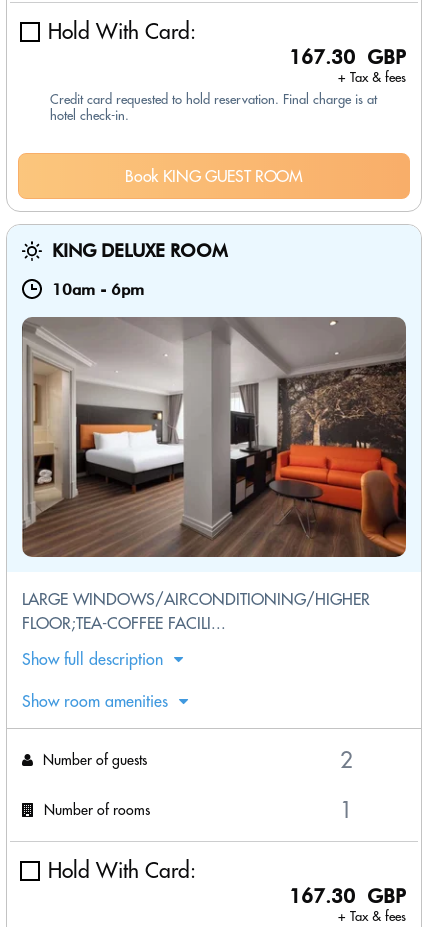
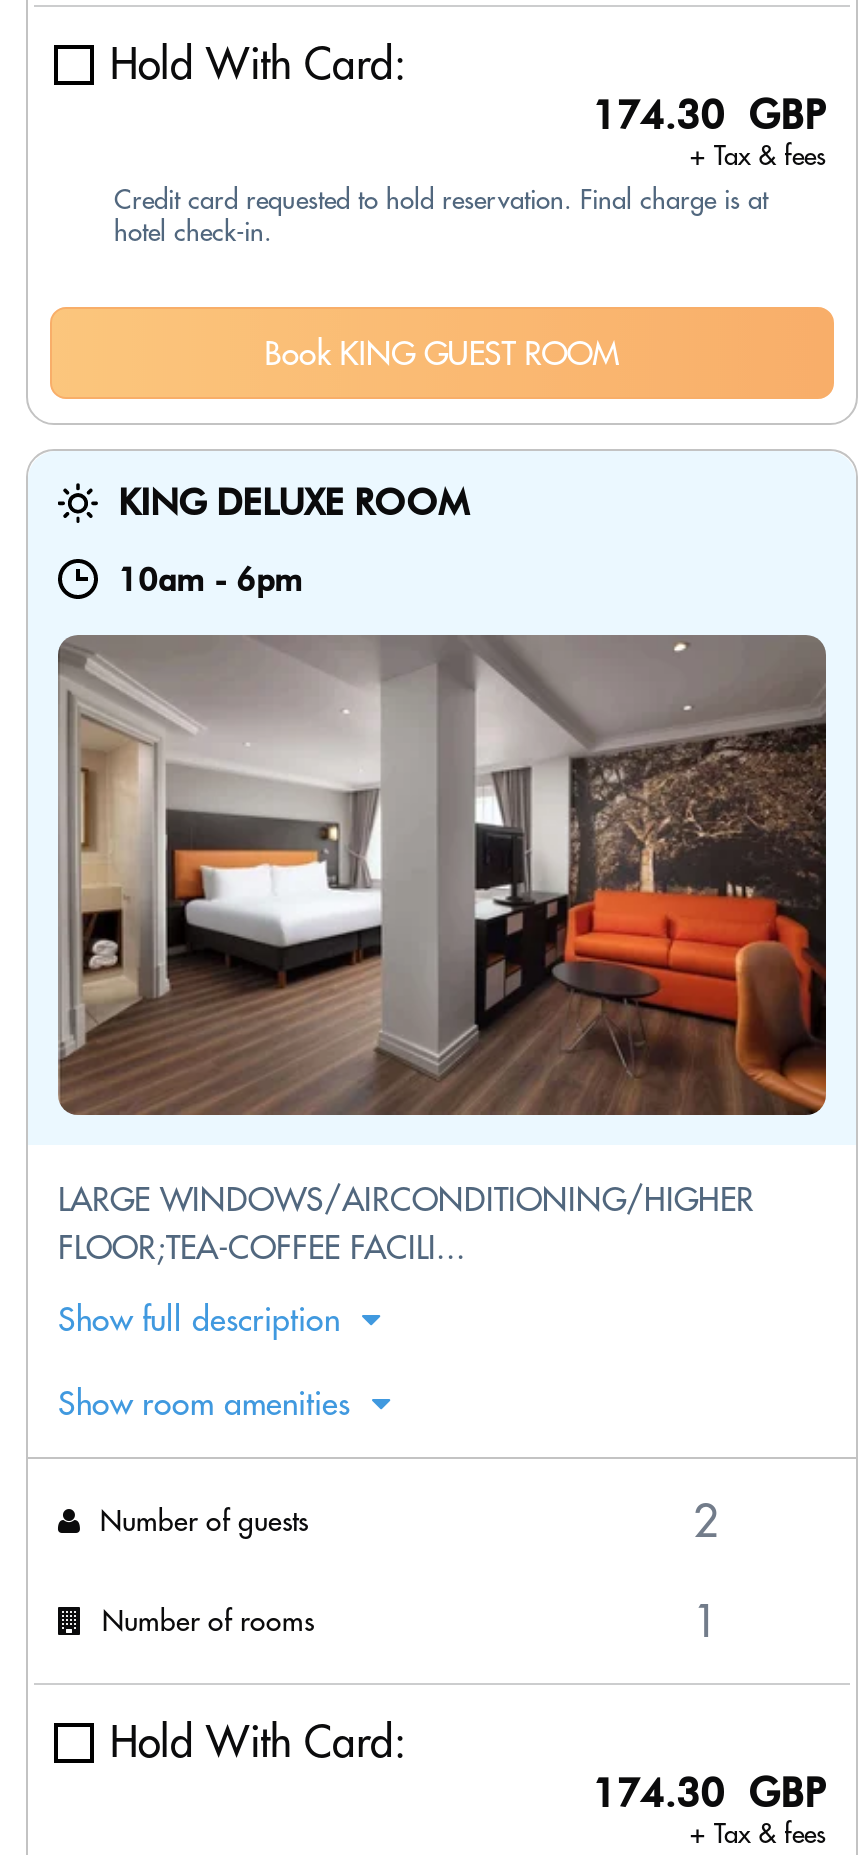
- 167.30 GBP
+ 174.30 GBP

- 167.30 GBP
+ 174.30 GBP
